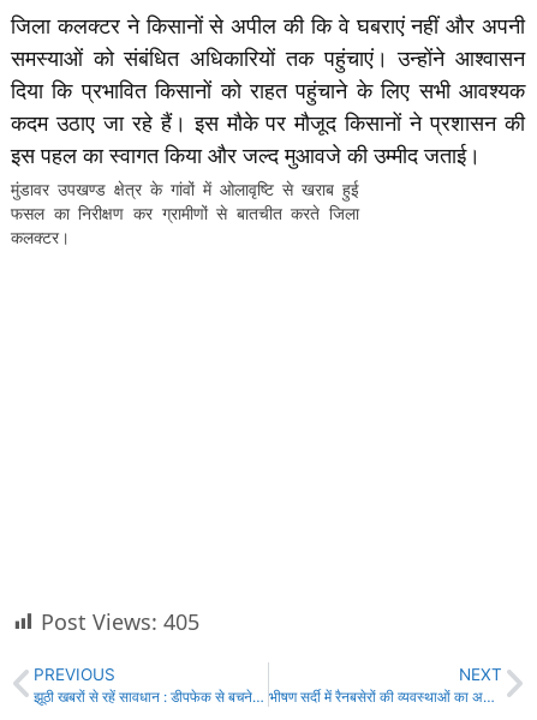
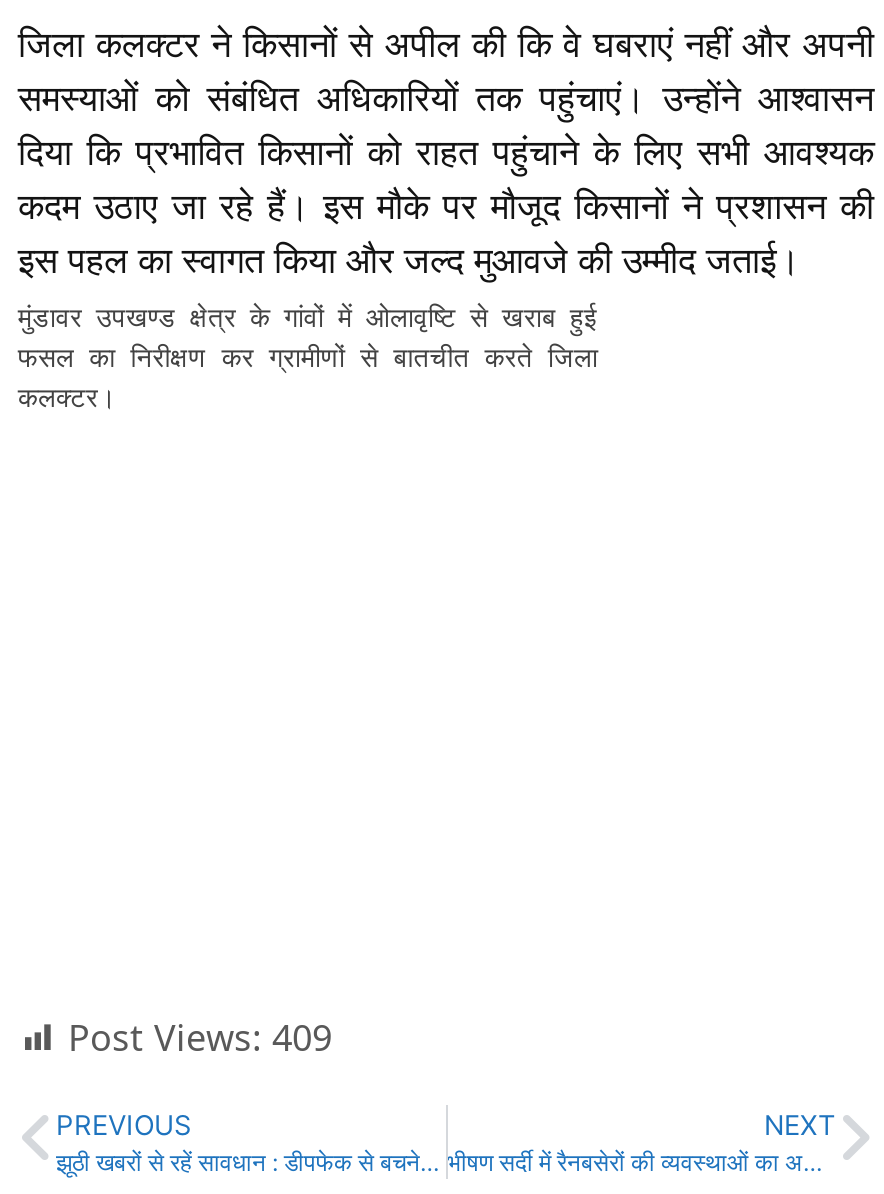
- Post Views: 405
+ Post Views: 409
